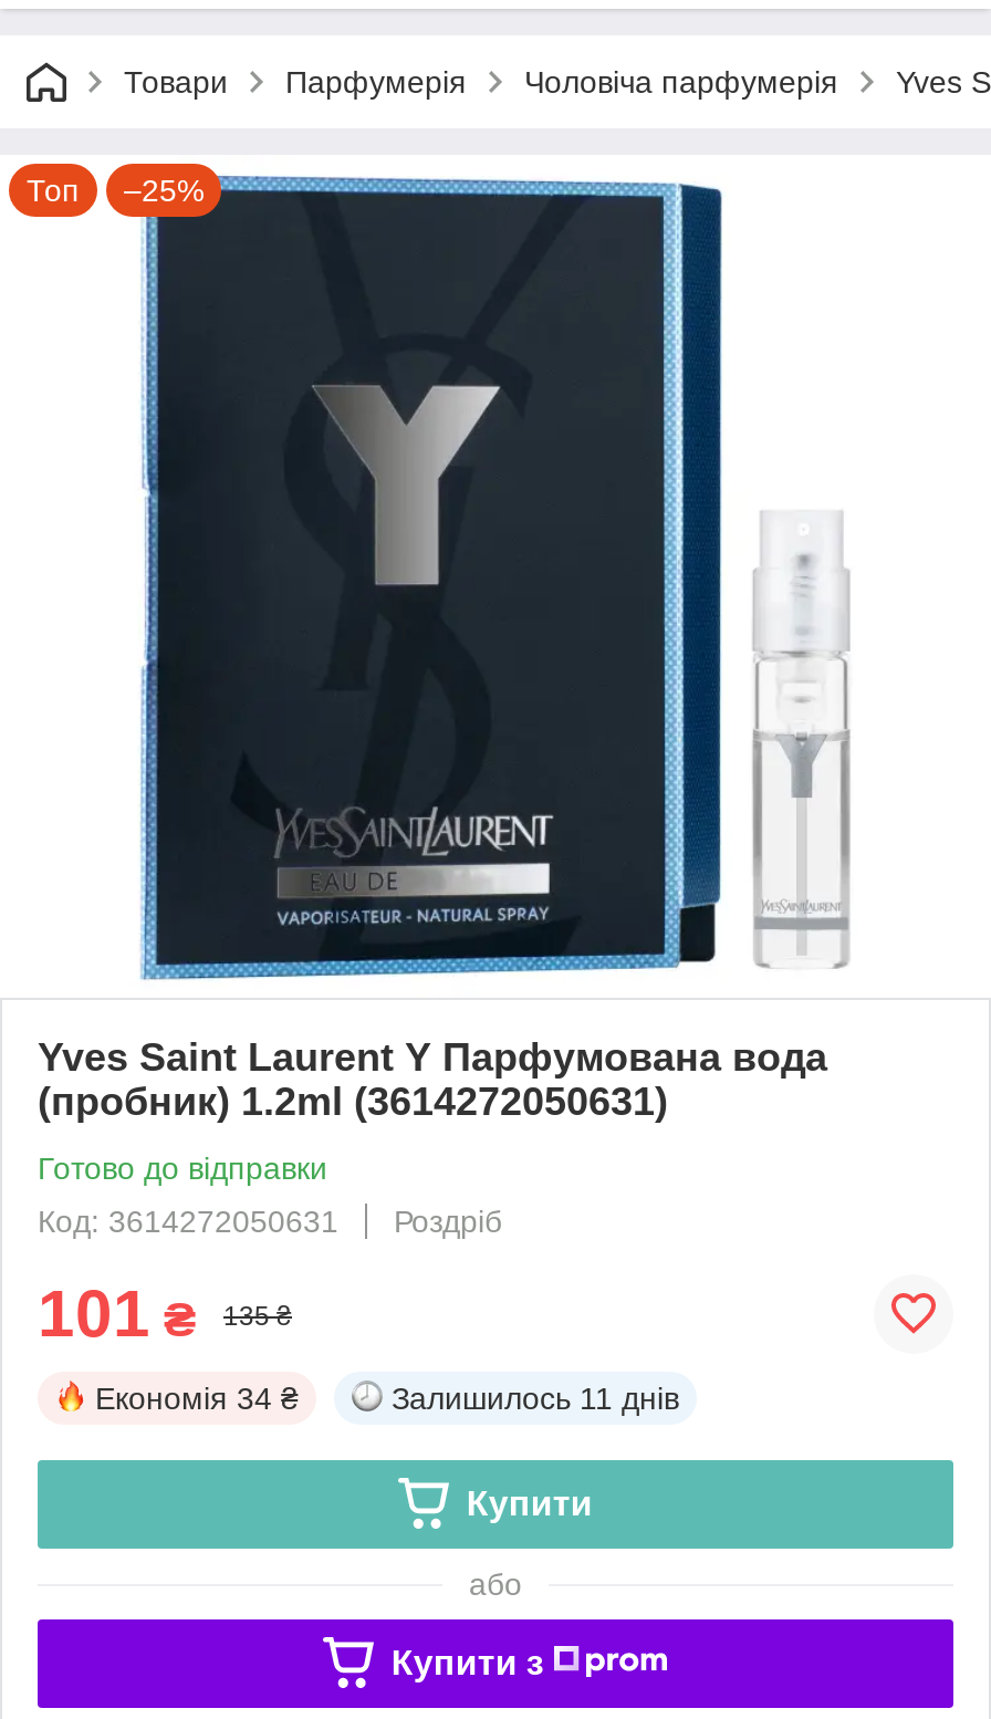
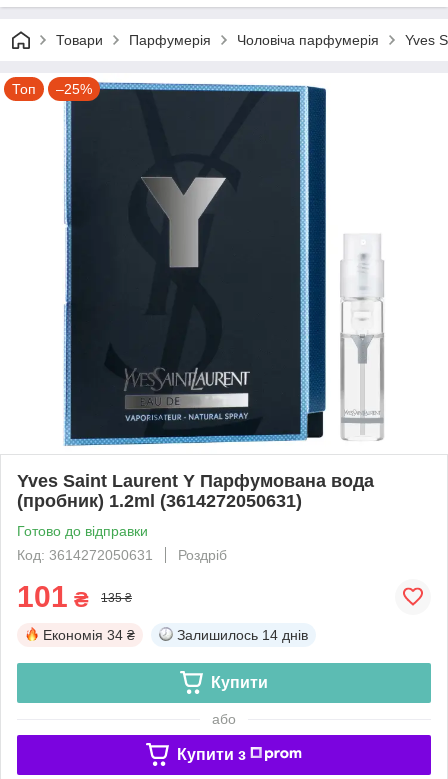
- Залишилось 11 днів
+ Залишилось 14 днів
